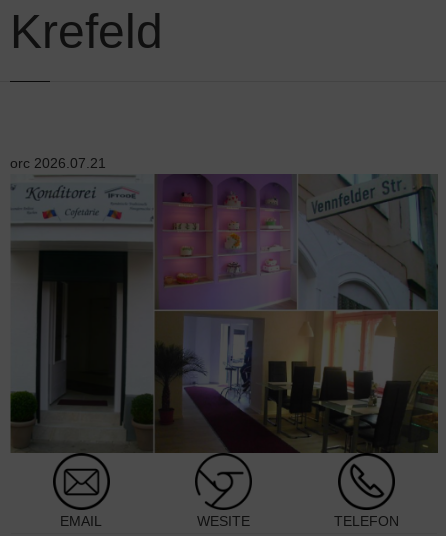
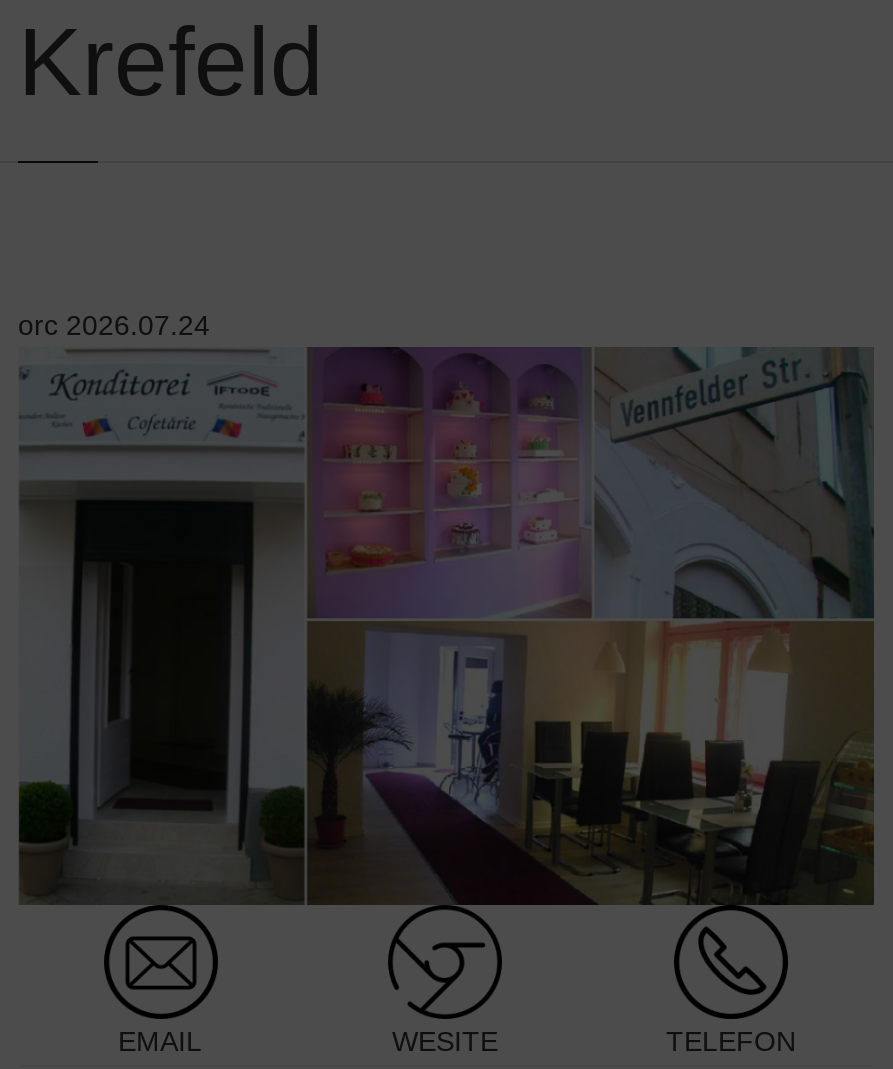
- orc 2026.07.21
+ orc 2026.07.24
